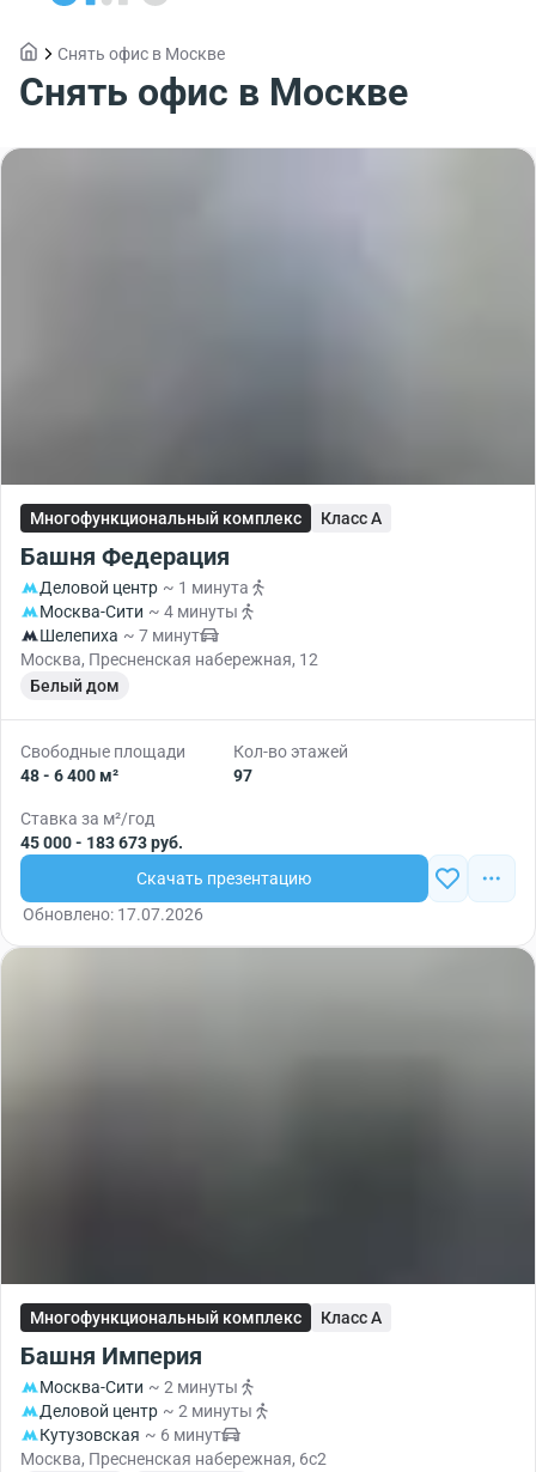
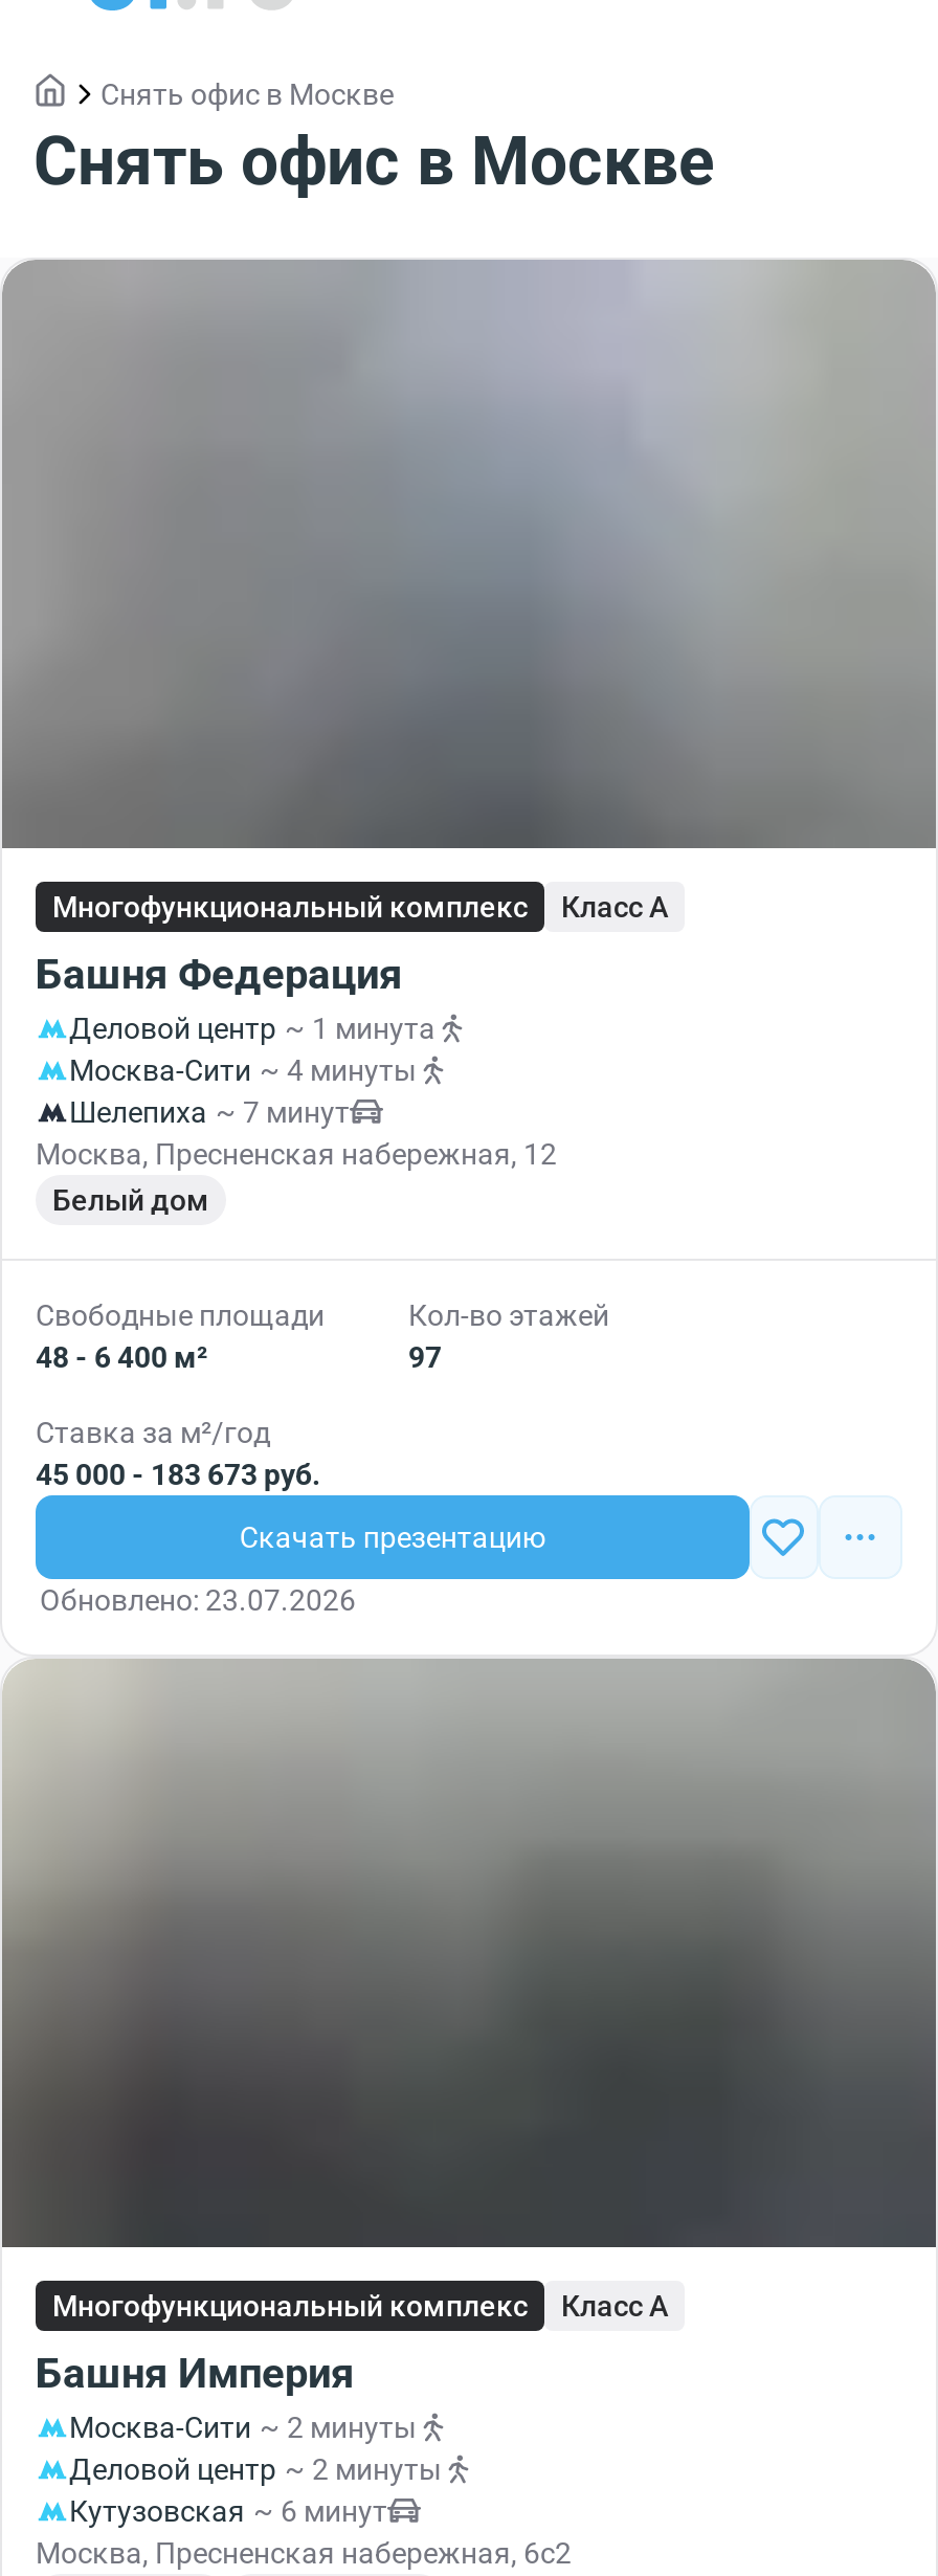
- Обновлено: 17.07.2026
+ Обновлено: 23.07.2026
